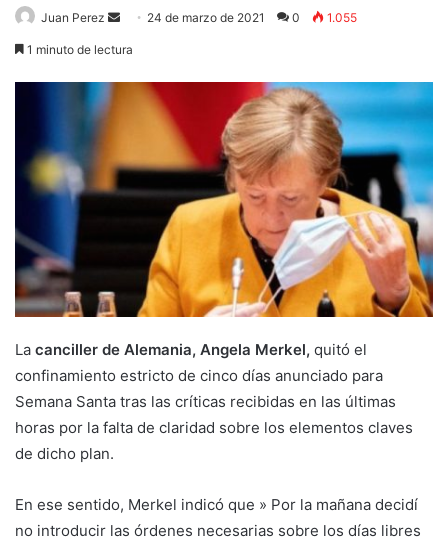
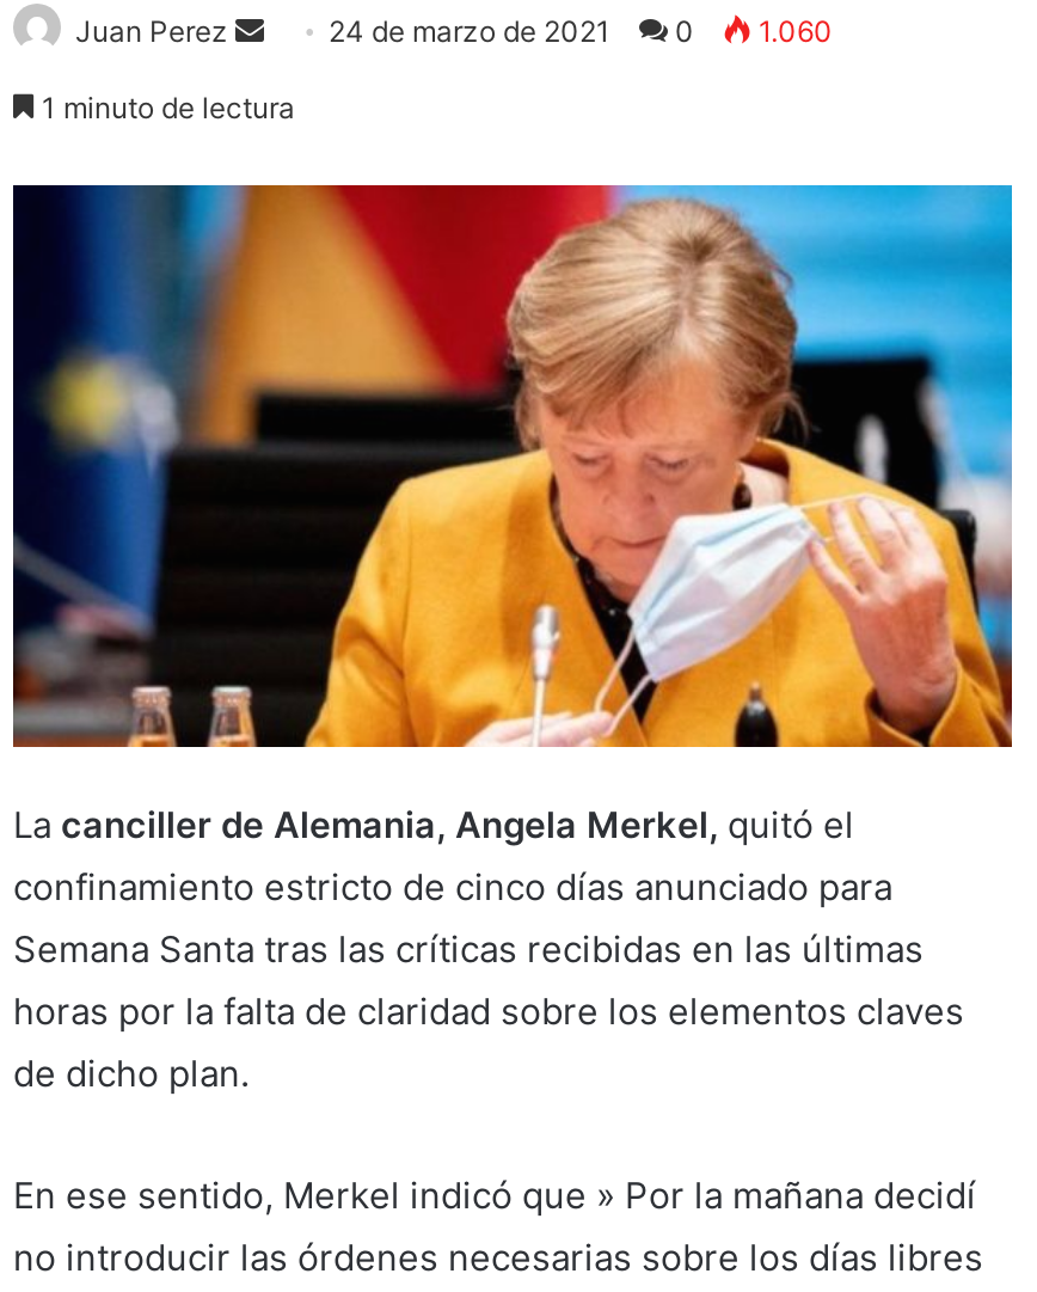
- 1.055
+ 1.060
